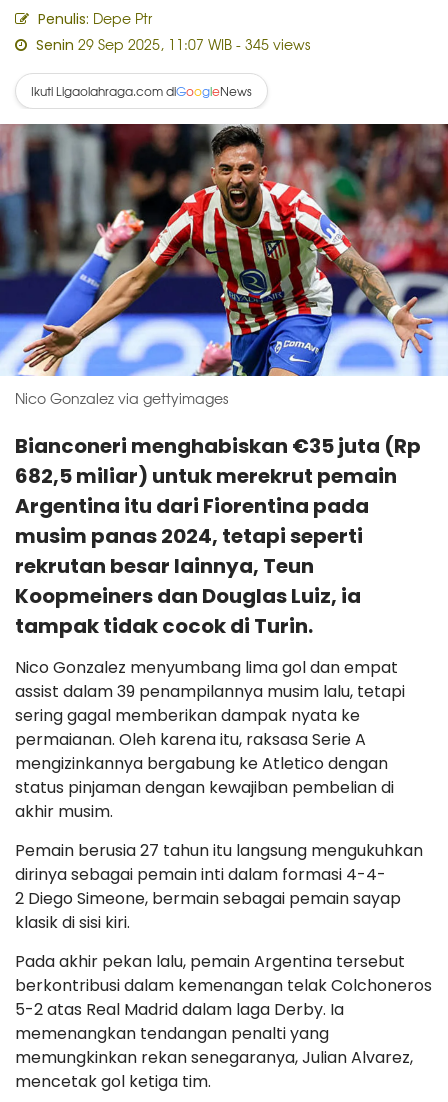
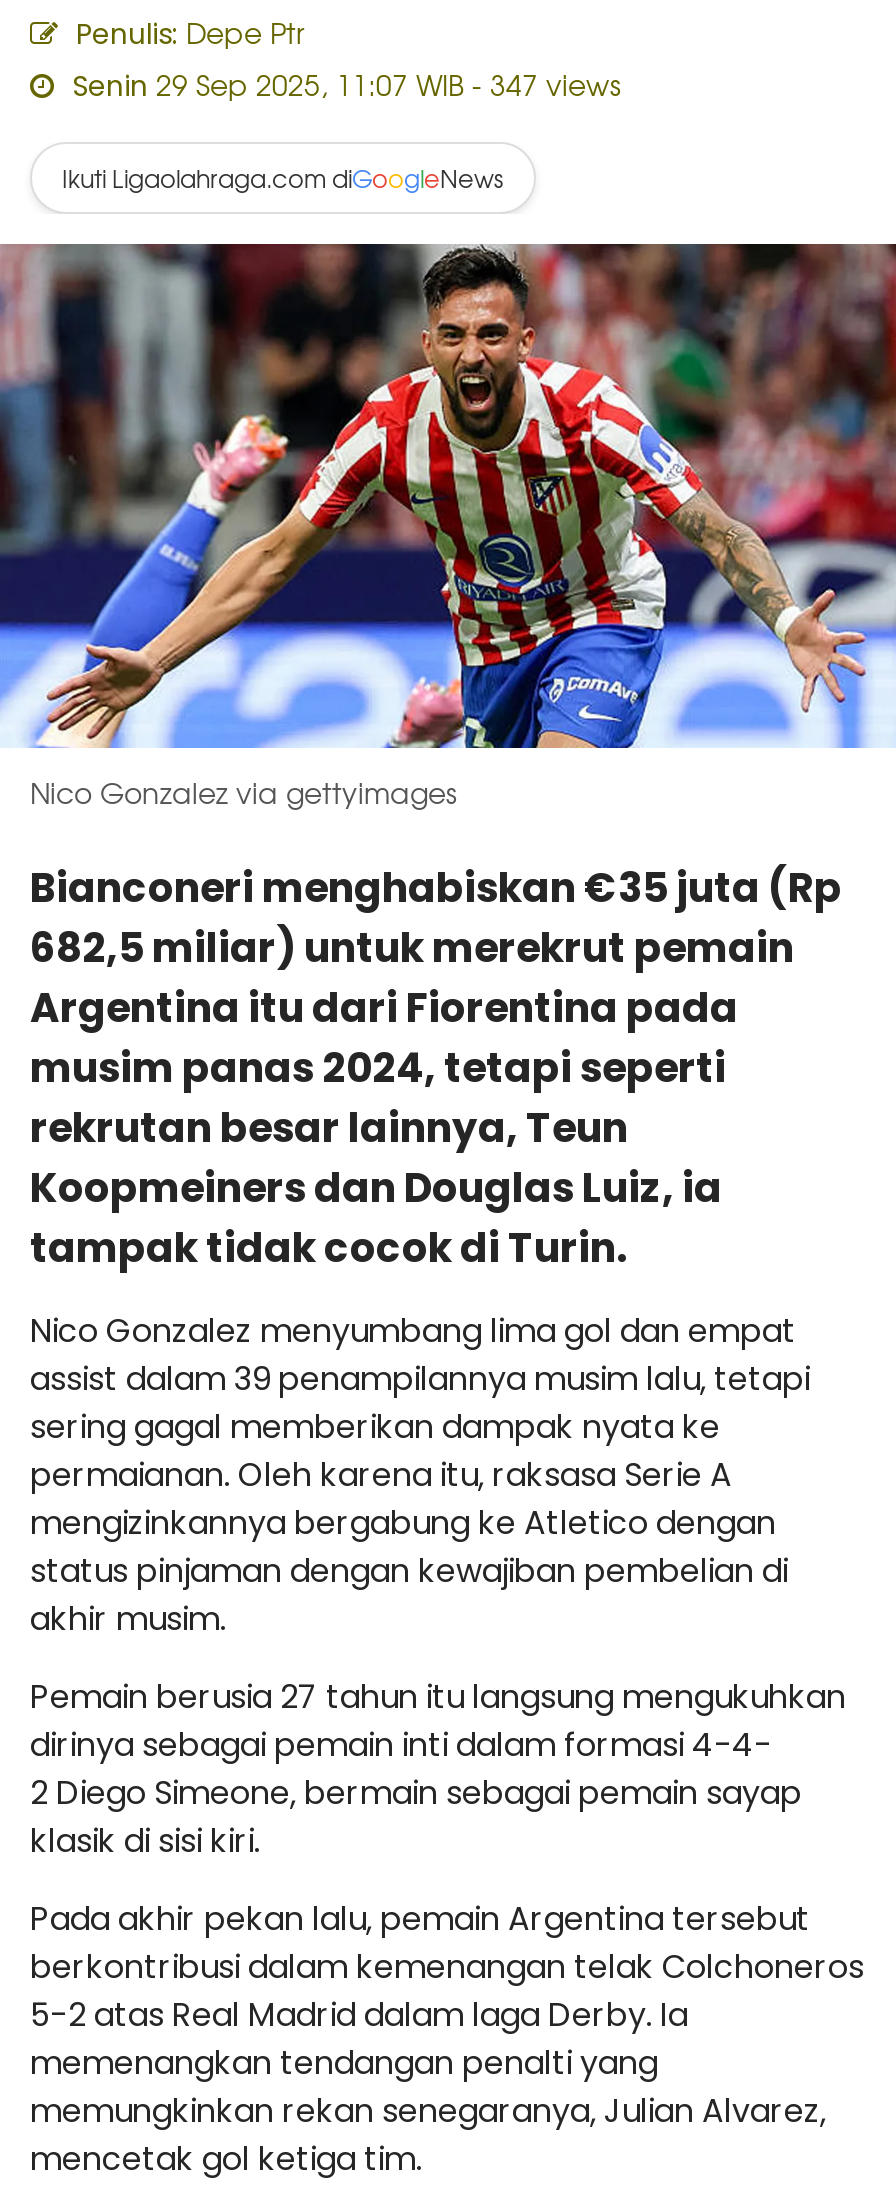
- Senin 29 Sep 2025, 11:07 WIB - 345 views
+ Senin 29 Sep 2025, 11:07 WIB - 347 views
